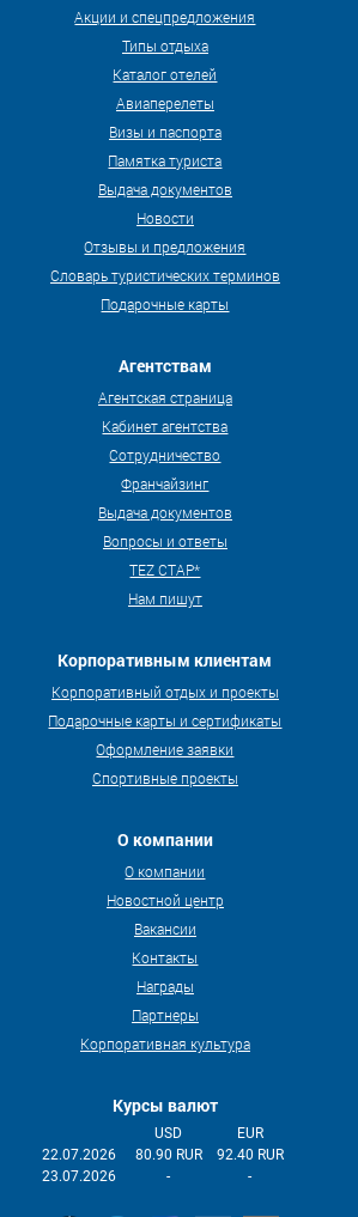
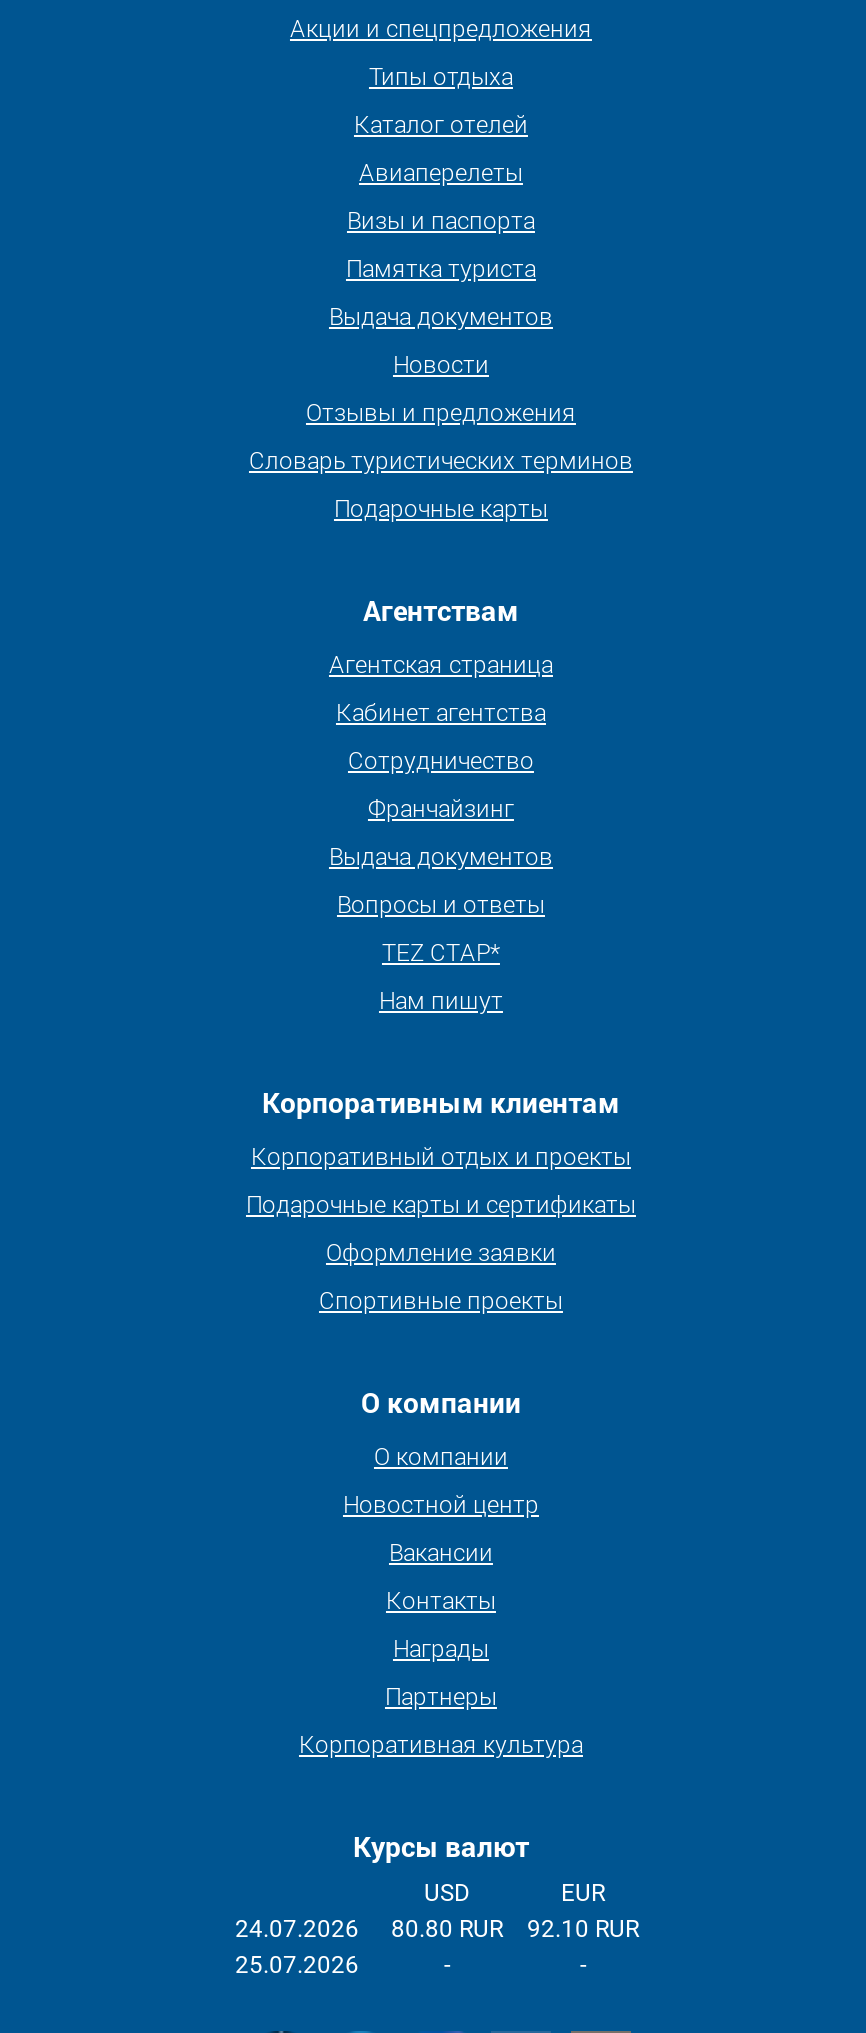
- 22.07.2026
+ 24.07.2026

- 80.90 RUR
+ 80.80 RUR

- 92.40 RUR
+ 92.10 RUR

- 23.07.2026
+ 25.07.2026
